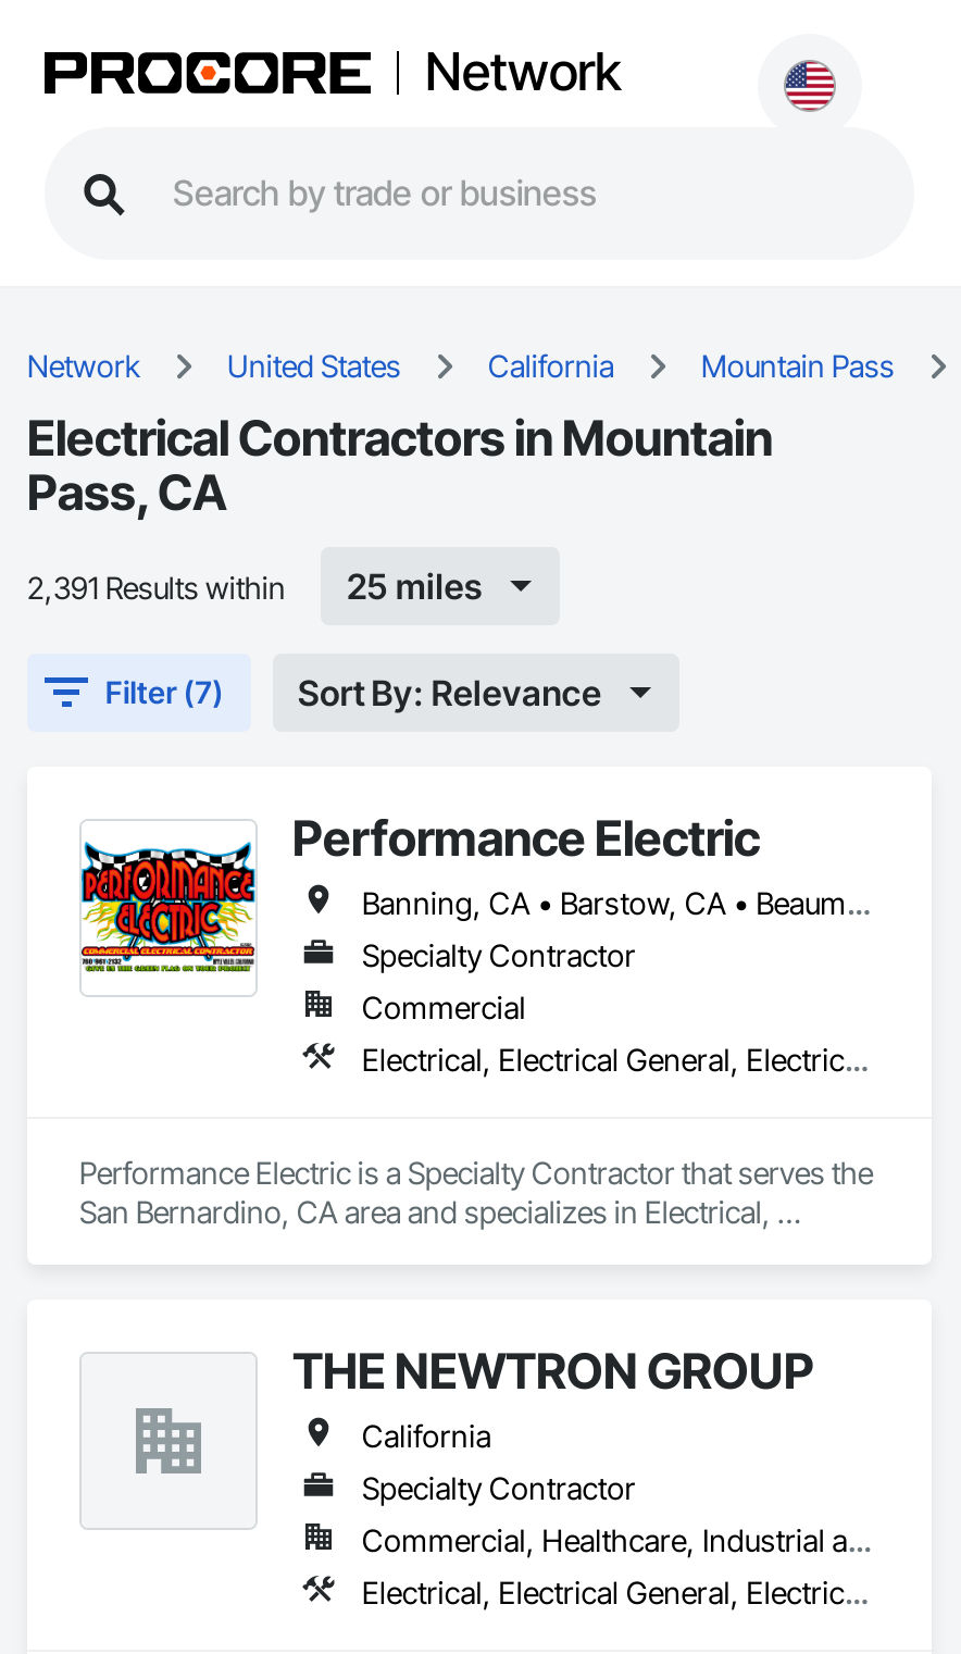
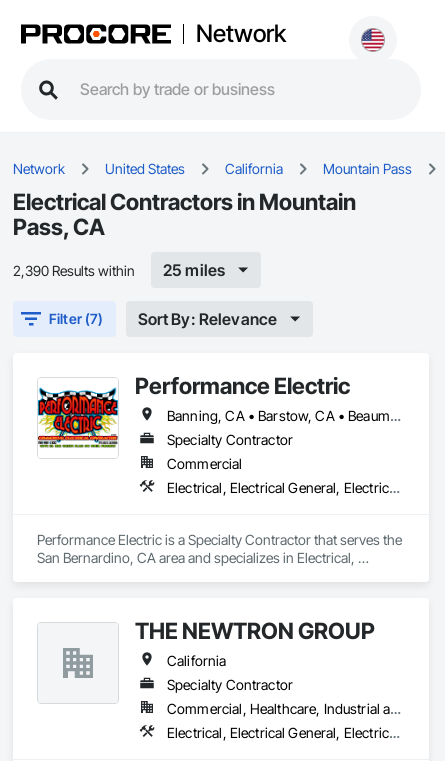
- 2,391 Results within
+ 2,390 Results within
